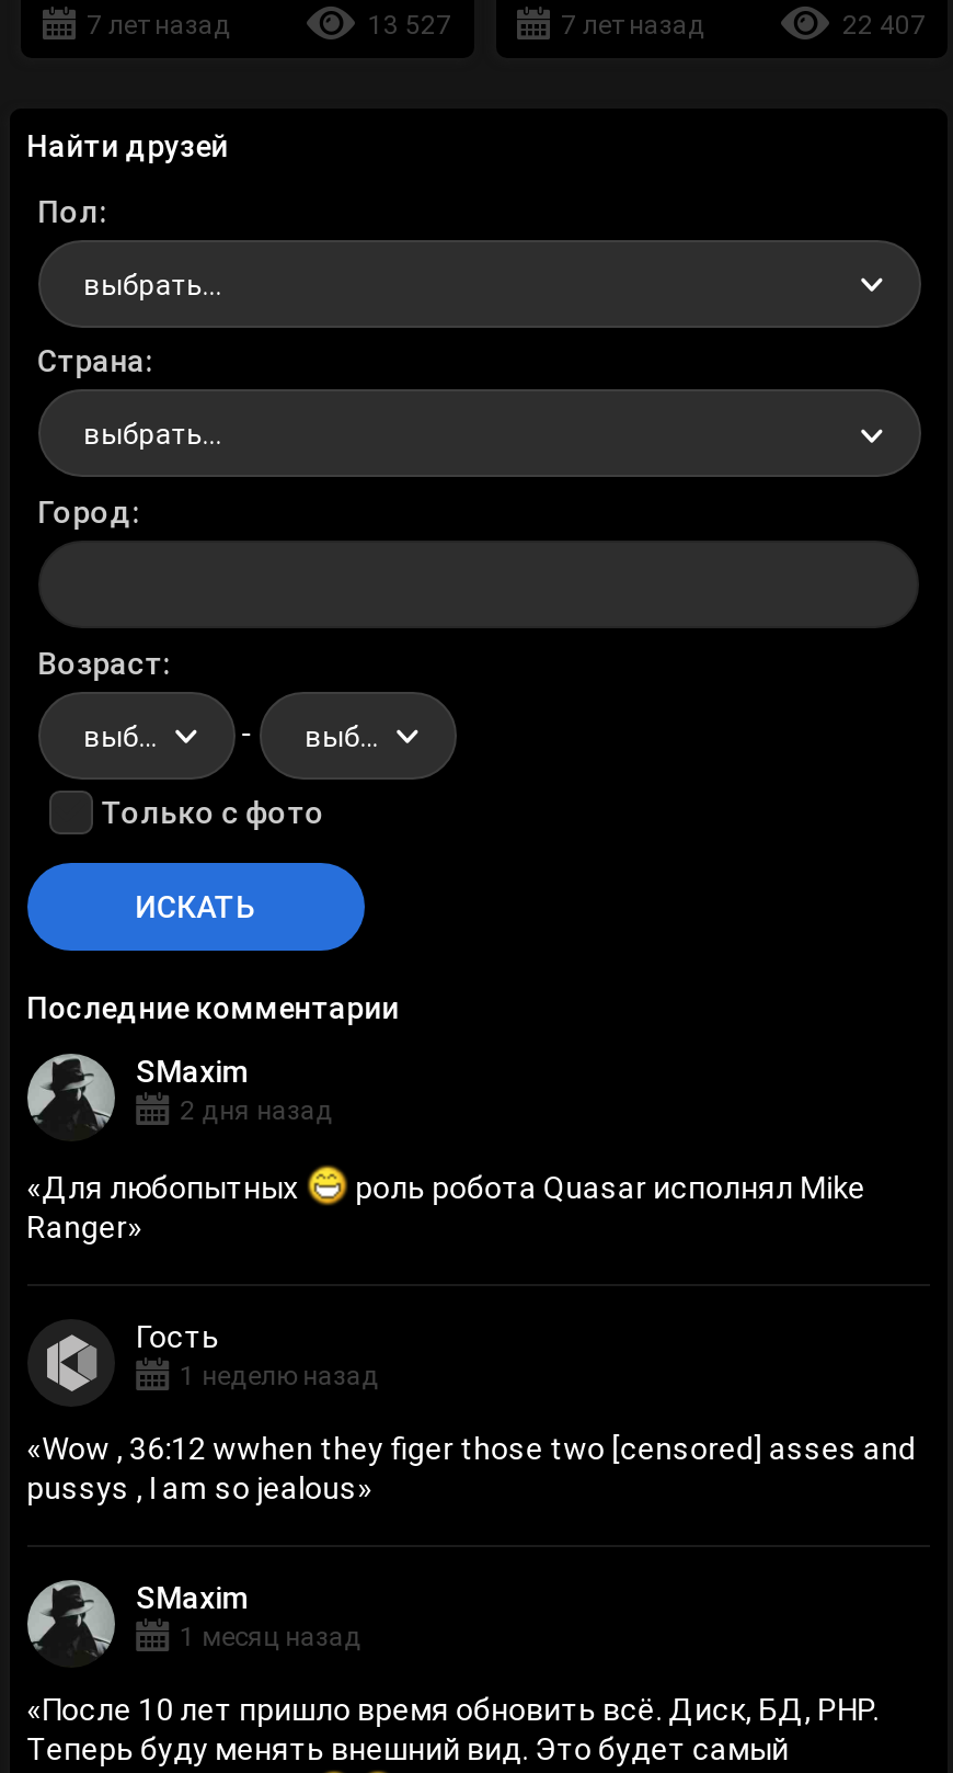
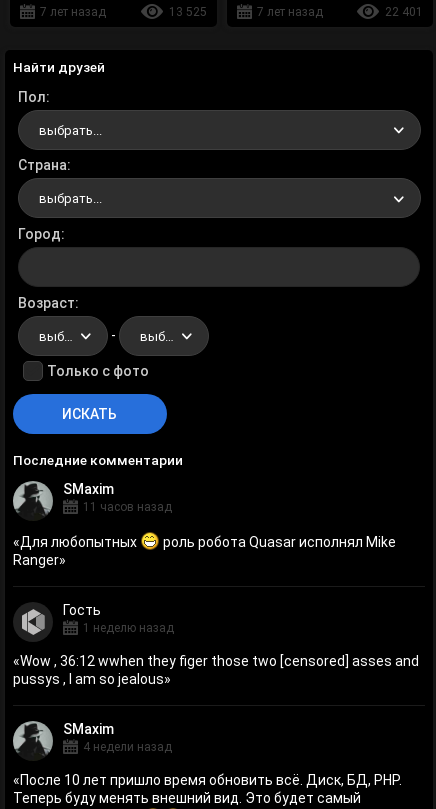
- 13 527
+ 13 525

- 22 407
+ 22 401

- 2 дня назад
+ 11 часов назад

- 1 месяц назад
+ 4 недели назад
